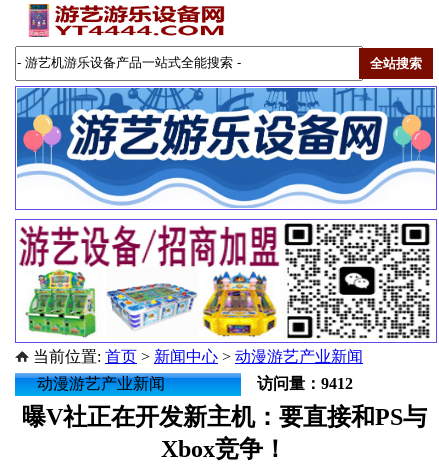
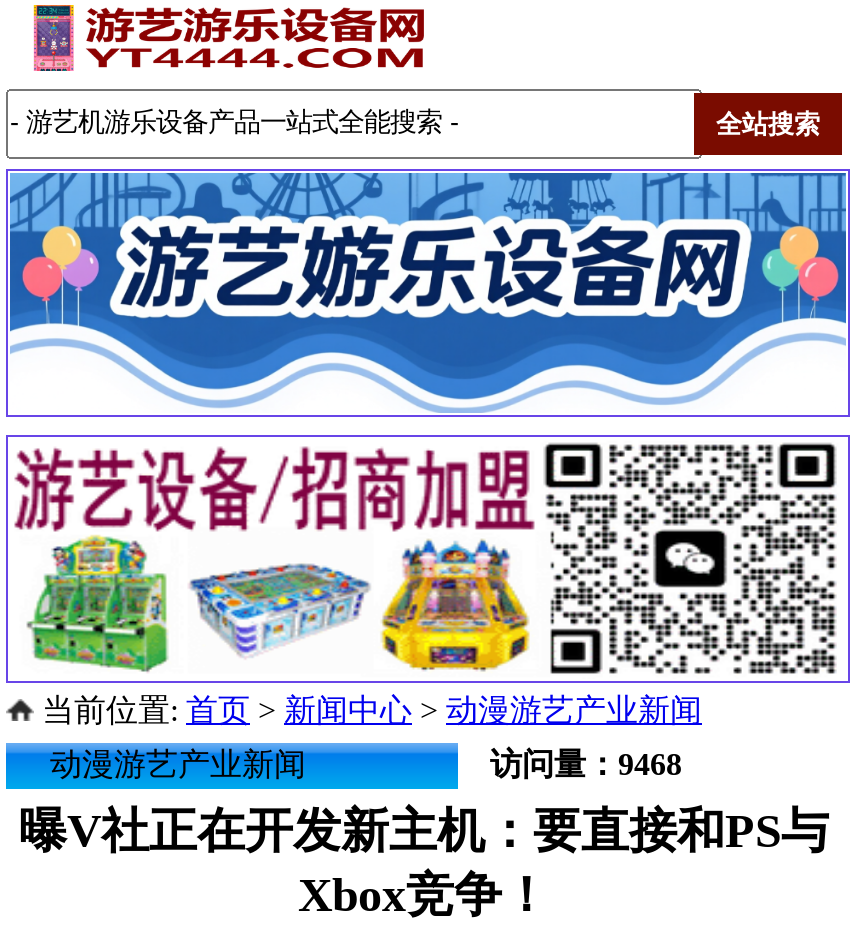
- 访问量：9412
+ 访问量：9468
